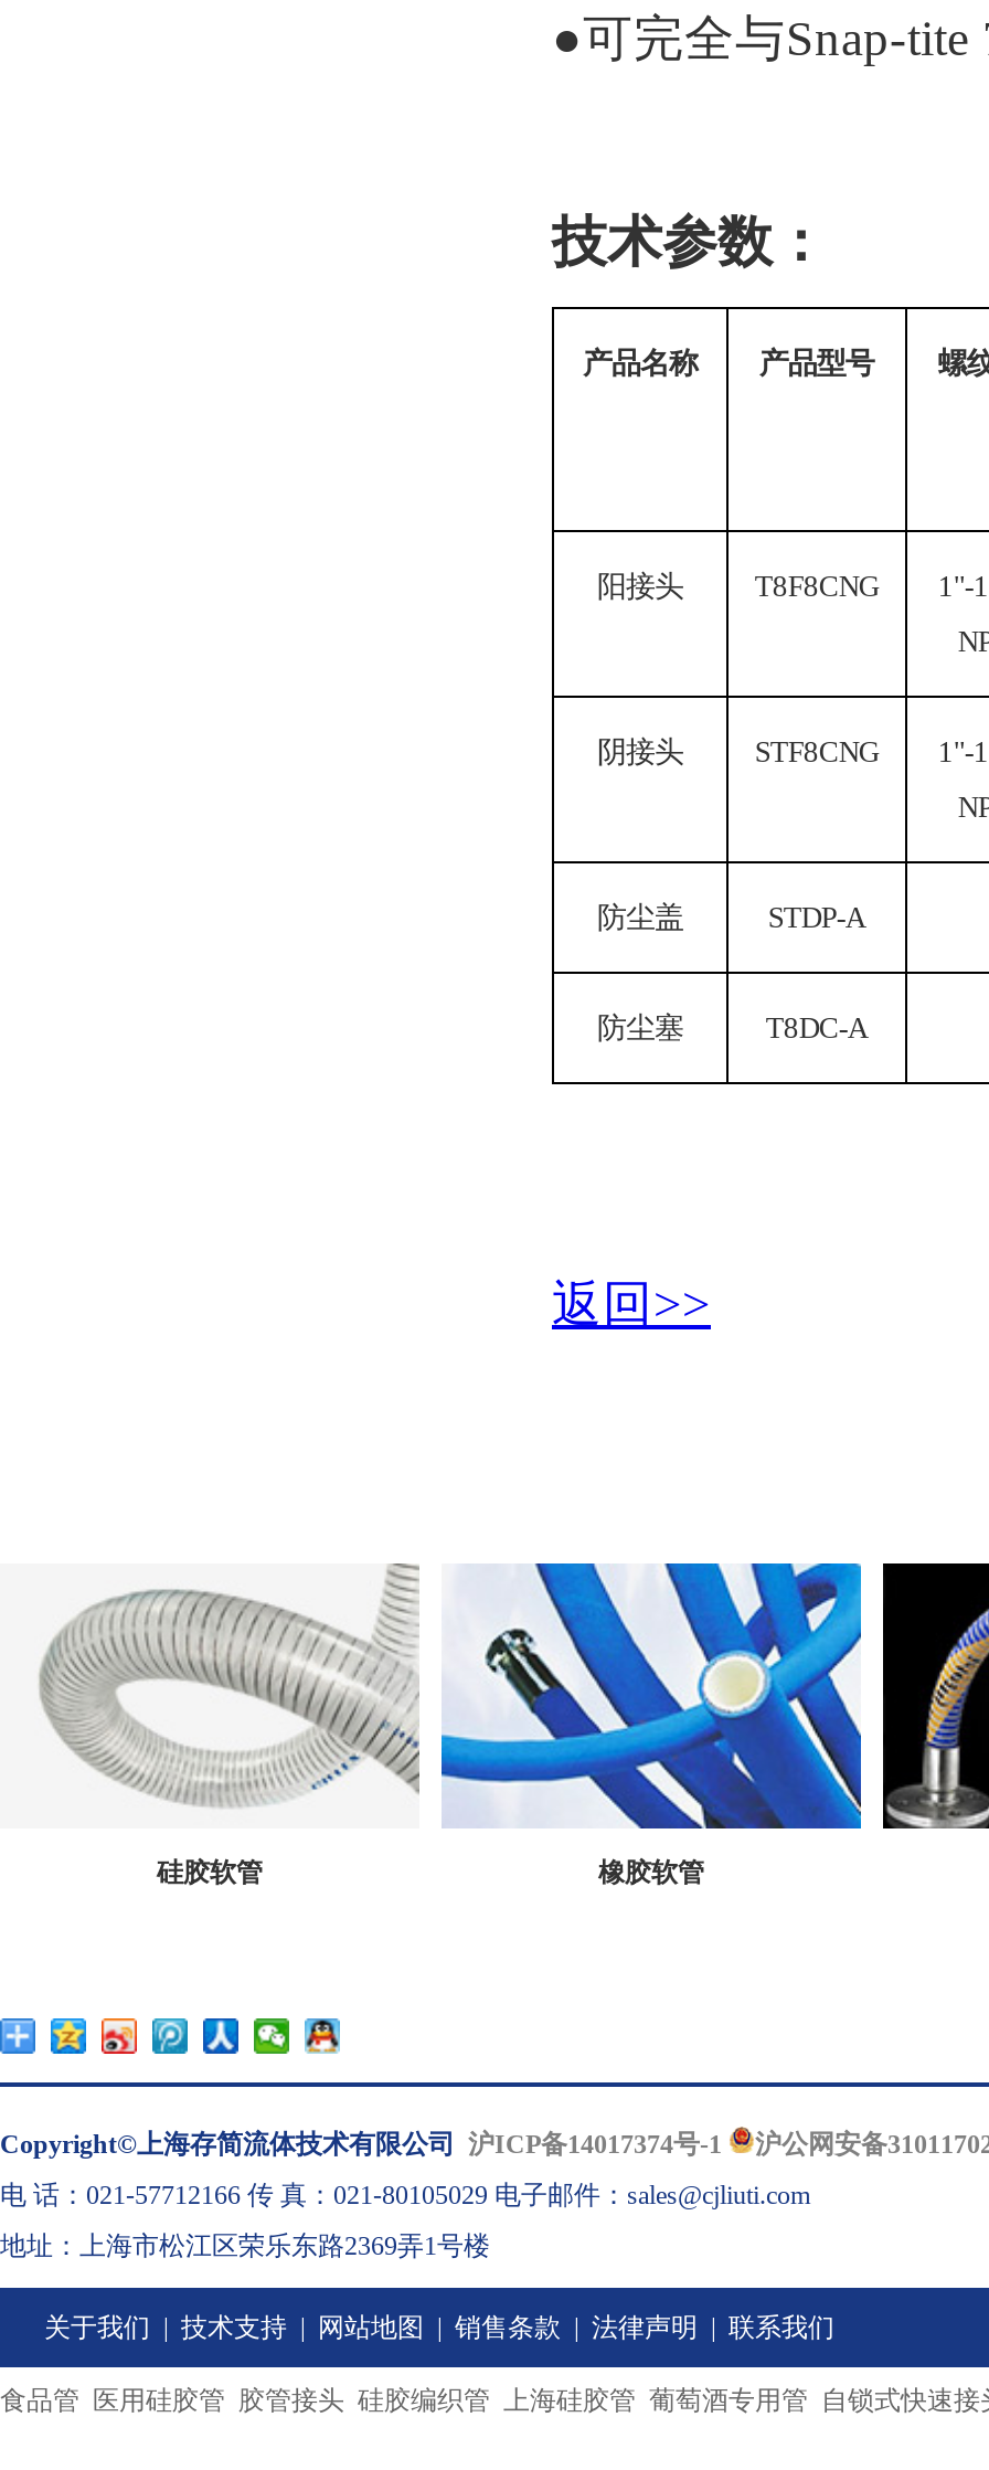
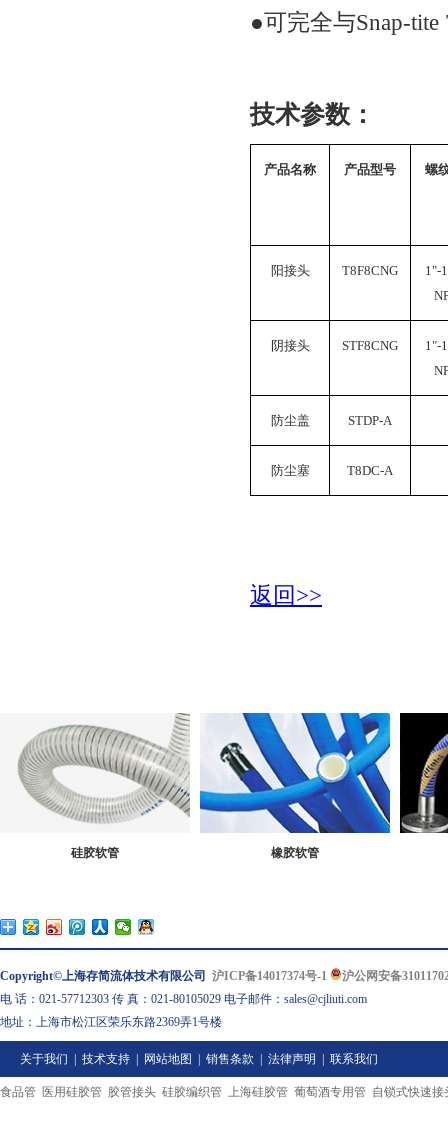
- 电 话：021-57712166 传 真：021-80105029 电子邮件：sales@cjliuti.com
+ 电 话：021-57712303 传 真：021-80105029 电子邮件：sales@cjliuti.com
